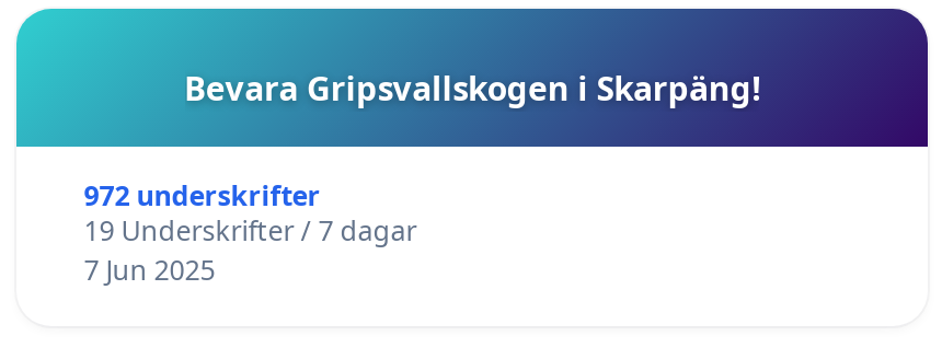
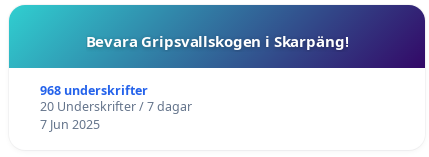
- 972 underskrifter
+ 968 underskrifter

- 19 Underskrifter / 7 dagar
+ 20 Underskrifter / 7 dagar
